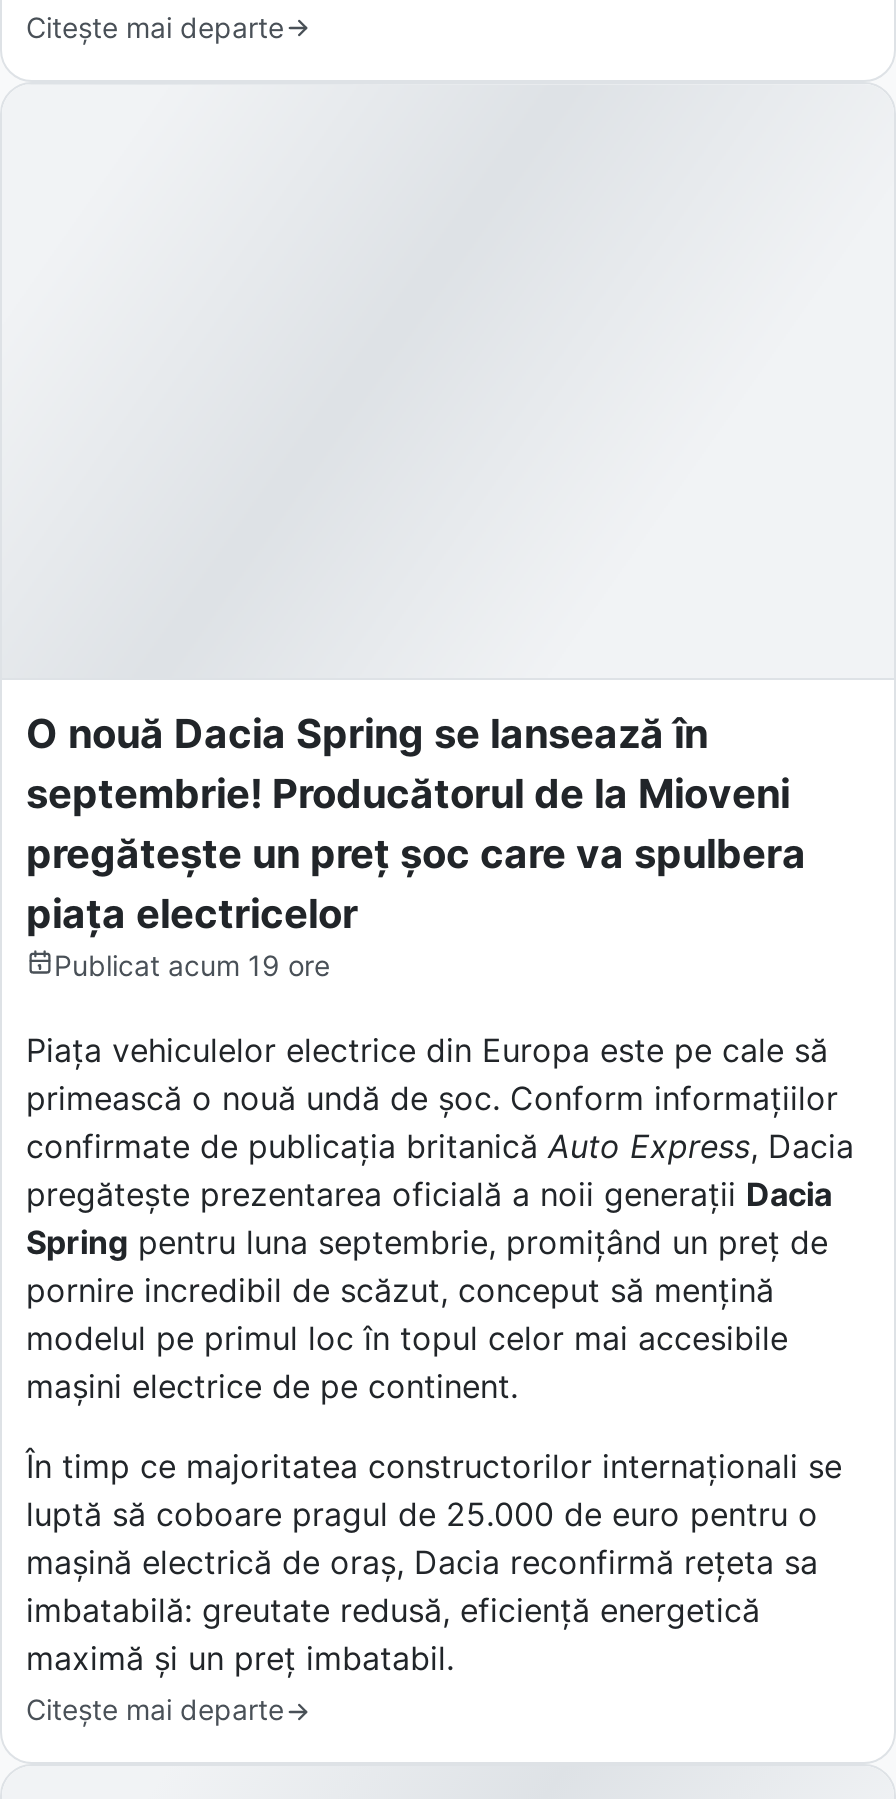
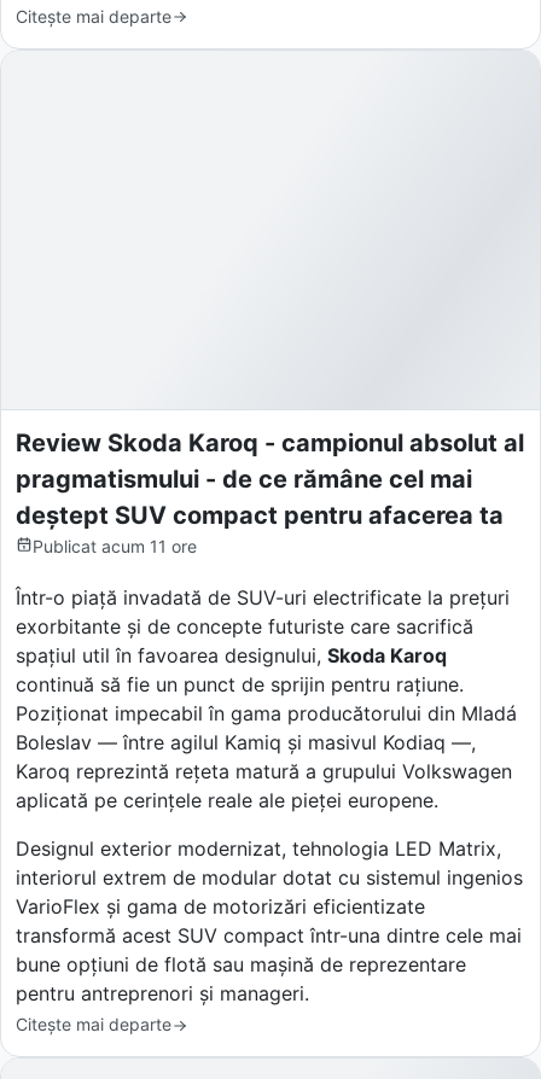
- O nouă Dacia Spring se lansează în
- septembrie! Producătorul de la Mioveni
- pregătește un preț șoc care va spulbera
- piața electricelor
- Publicat acum 19 ore
+ Review Skoda Karoq - campionul absolut al
+ pragmatismului - de ce rămâne cel mai
+ deștept SUV compact pentru afacerea ta
+ Publicat acum 11 ore

- Piața vehiculelor electrice din Europa este pe cale să
- primească o nouă undă de șoc. Conform informațiilor
- confirmate de publicația britanică Auto Express, Dacia
- pregătește prezentarea oficială a noii generații Dacia
- Spring pentru luna septembrie, promițând un preț de
- pornire incredibil de scăzut, conceput să mențină
- modelul pe primul loc în topul celor mai accesibile
- mașini electrice de pe continent.
+ Într-o piață invadată de SUV-uri electrificate la prețuri
+ exorbitante și de concepte futuriste care sacrifică
+ spațiul util în favoarea designului, Skoda Karoq
+ continuă să fie un punct de sprijin pentru rațiune.
+ Poziționat impecabil în gama producătorului din Mladá
+ Boleslav — între agilul Kamiq și masivul Kodiaq —,
+ Karoq reprezintă rețeta matură a grupului Volkswagen
+ aplicată pe cerințele reale ale pieței europene.

- În timp ce majoritatea constructorilor internaționali se
- luptă să coboare pragul de 25.000 de euro pentru o
- mașină electrică de oraș, Dacia reconfirmă rețeta sa
- imbatabilă: greutate redusă, eficiență energetică
- maximă și un preț imbatabil.
+ Designul exterior modernizat, tehnologia LED Matrix,
+ interiorul extrem de modular dotat cu sistemul ingenios
+ VarioFlex și gama de motorizări eficientizate
+ transformă acest SUV compact într-una dintre cele mai
+ bune opțiuni de flotă sau mașină de reprezentare
+ pentru antreprenori și manageri.
